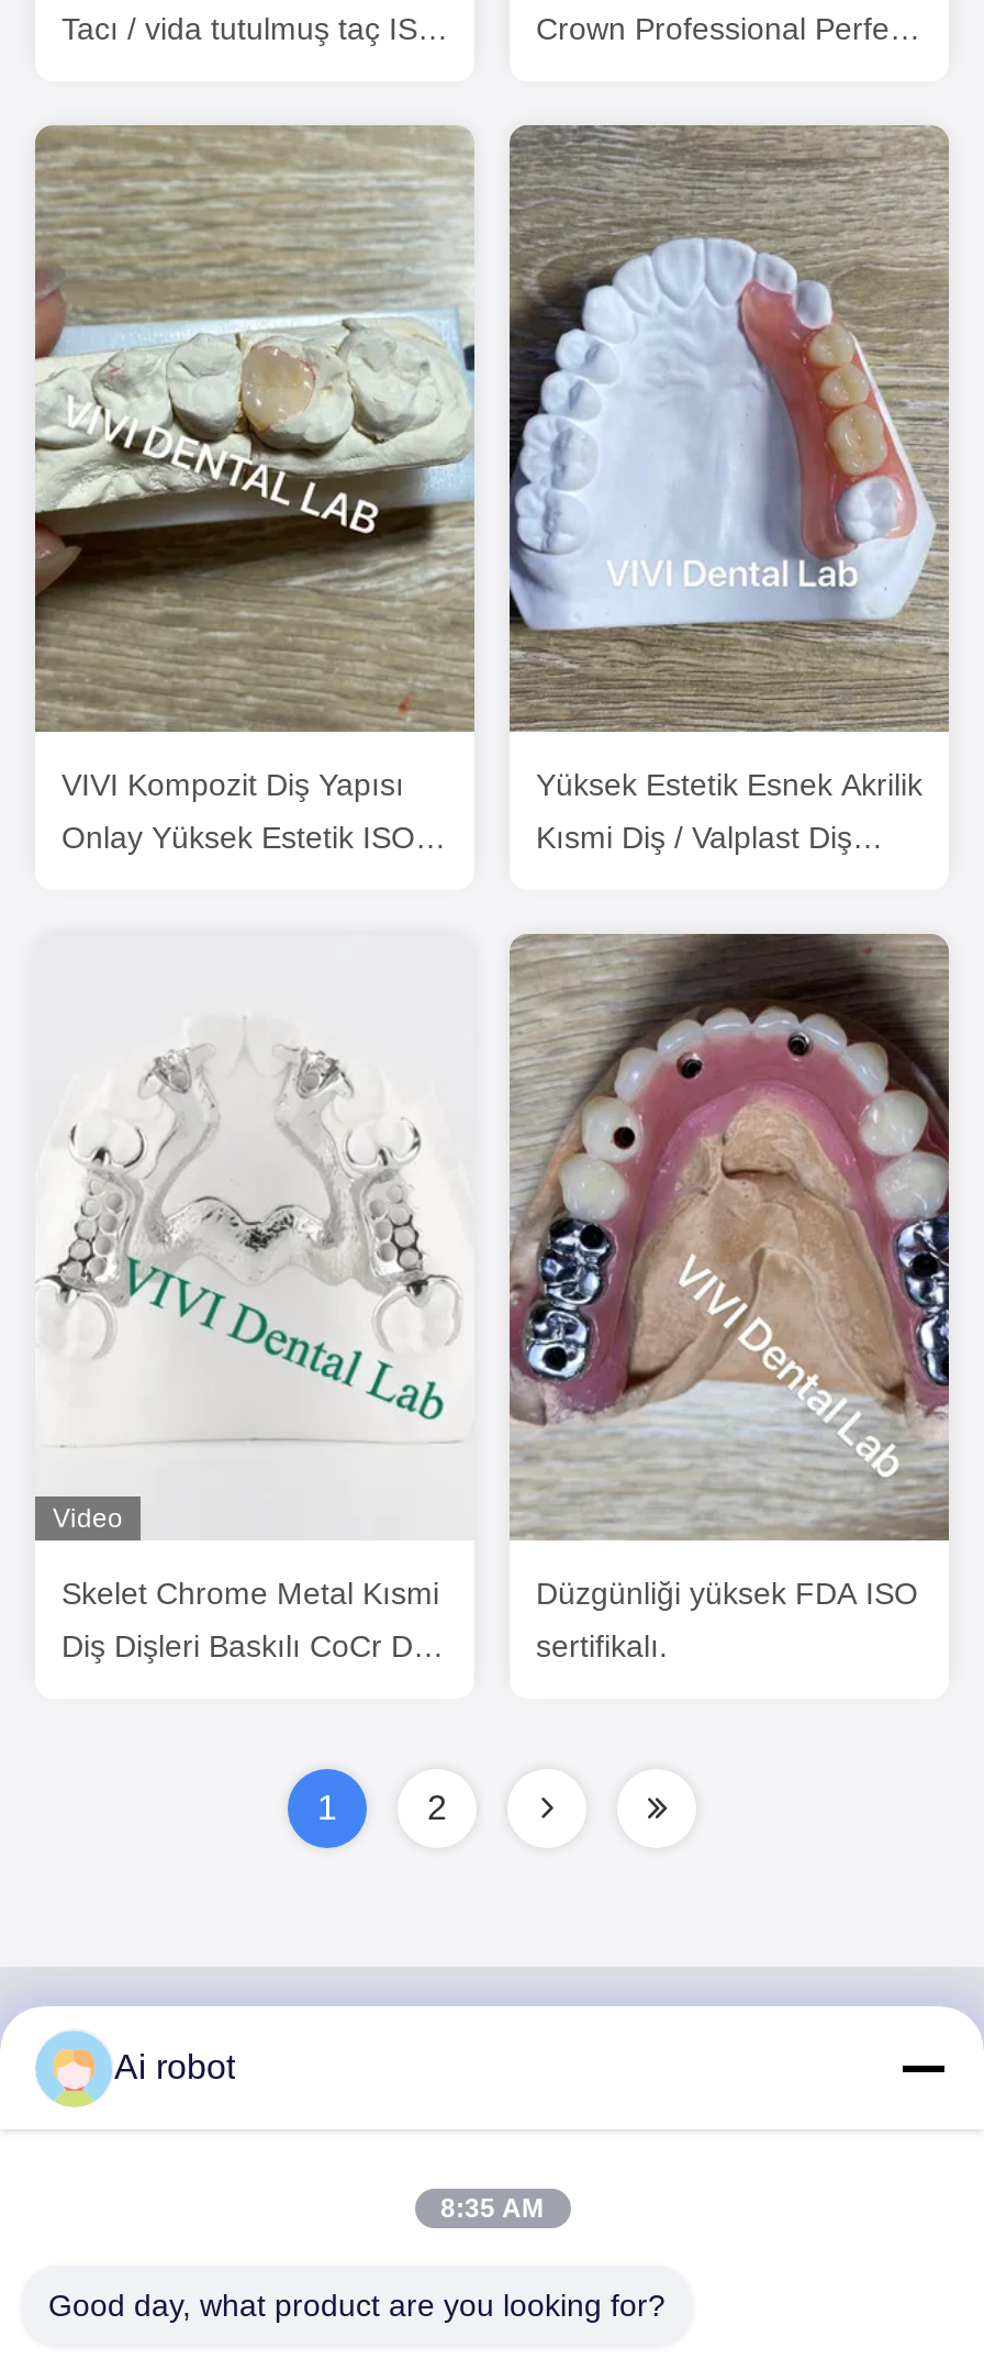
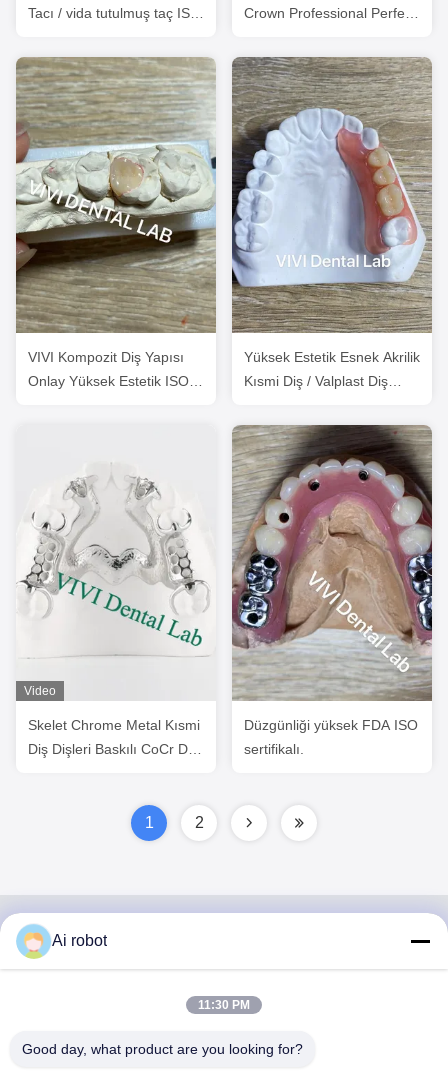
- 8:35 AM
+ 11:30 PM
